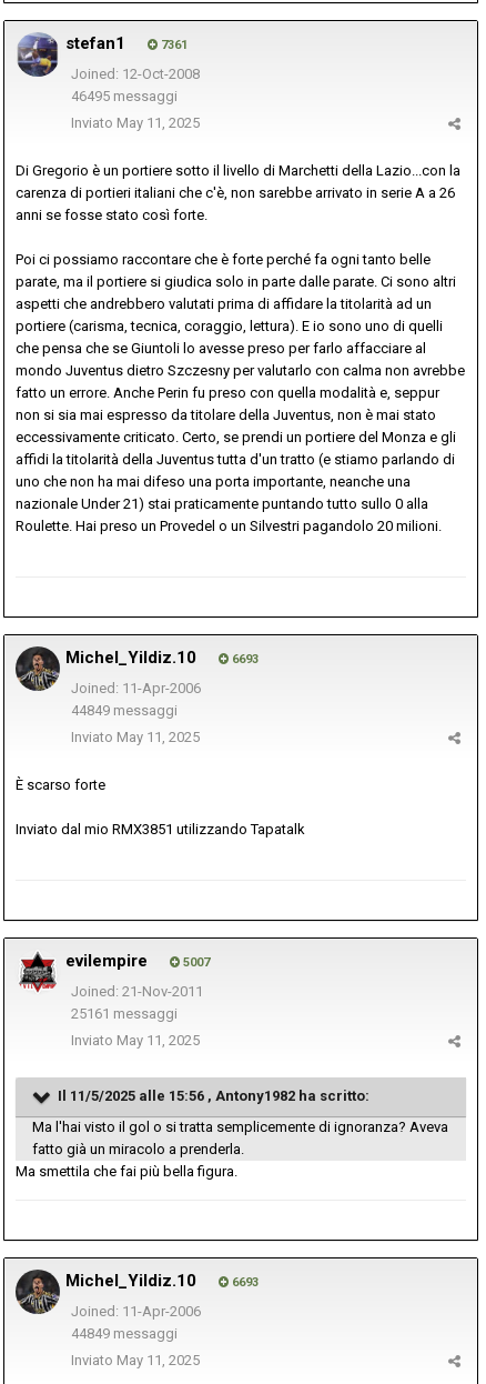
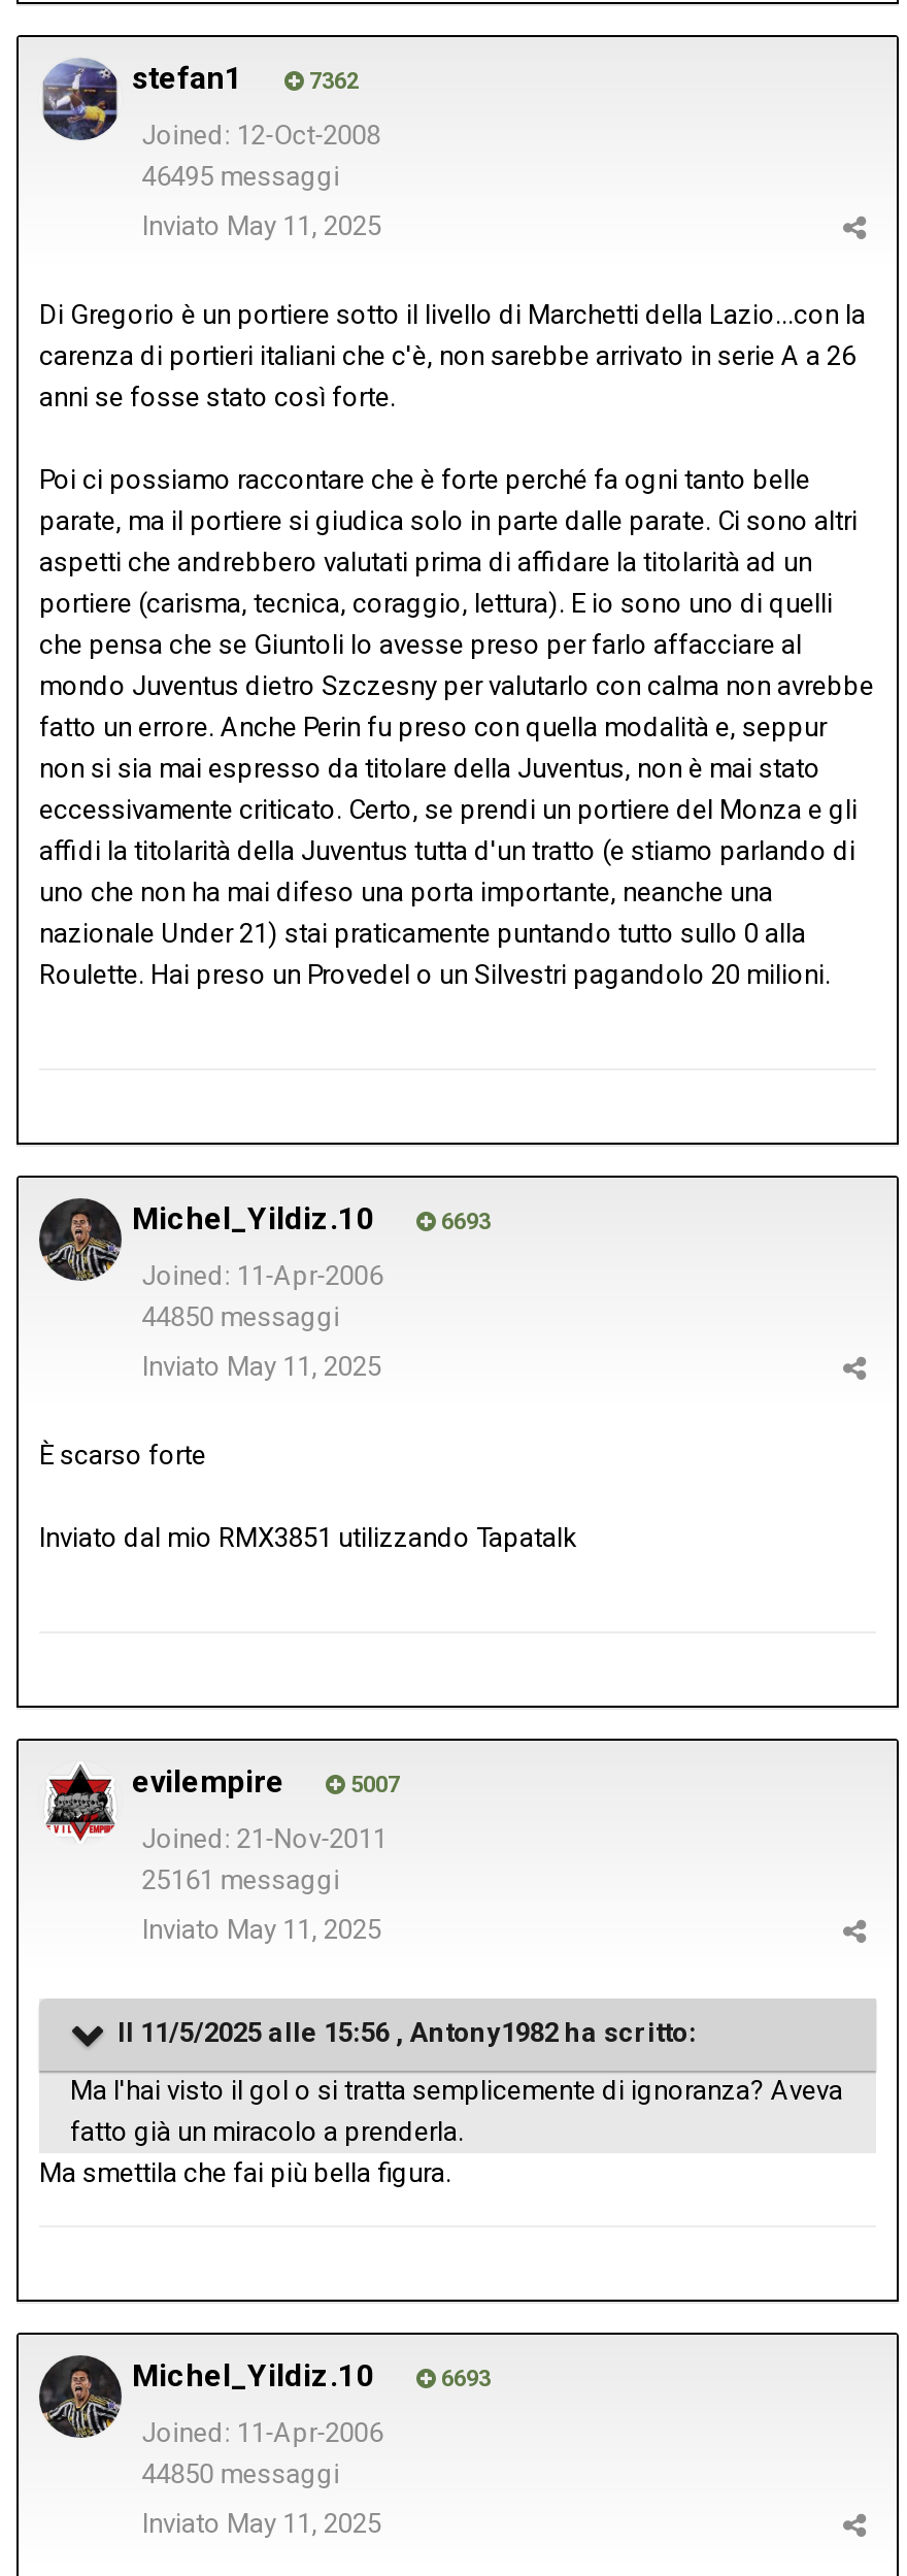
- 7361
+ 7362

- 44849 messaggi
+ 44850 messaggi

- 44849 messaggi
+ 44850 messaggi
